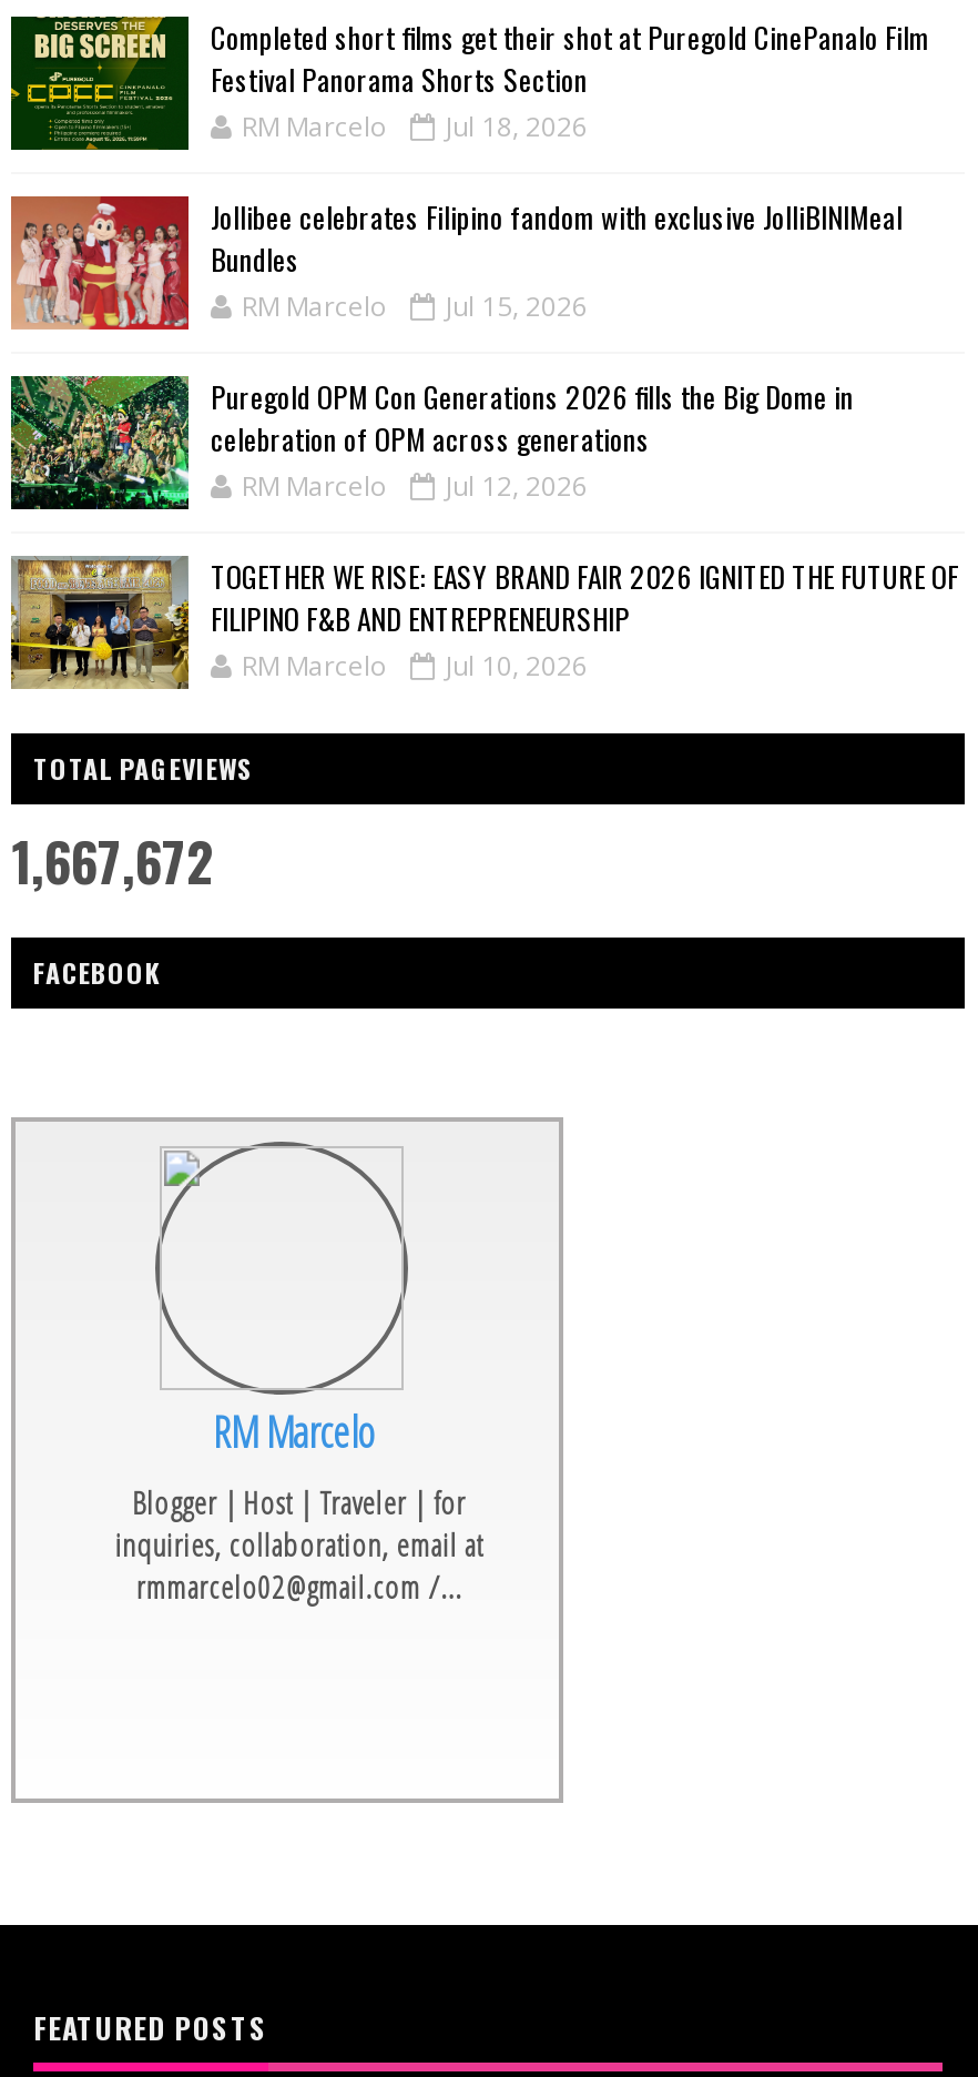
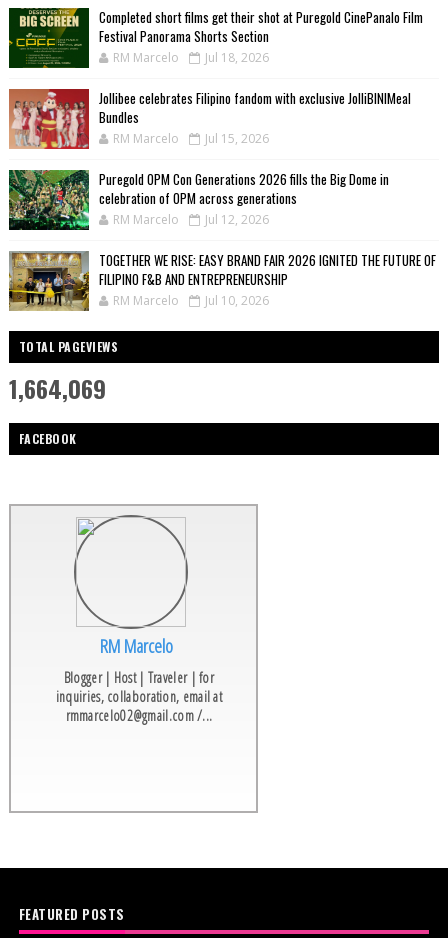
- 1,667,672
+ 1,664,069
